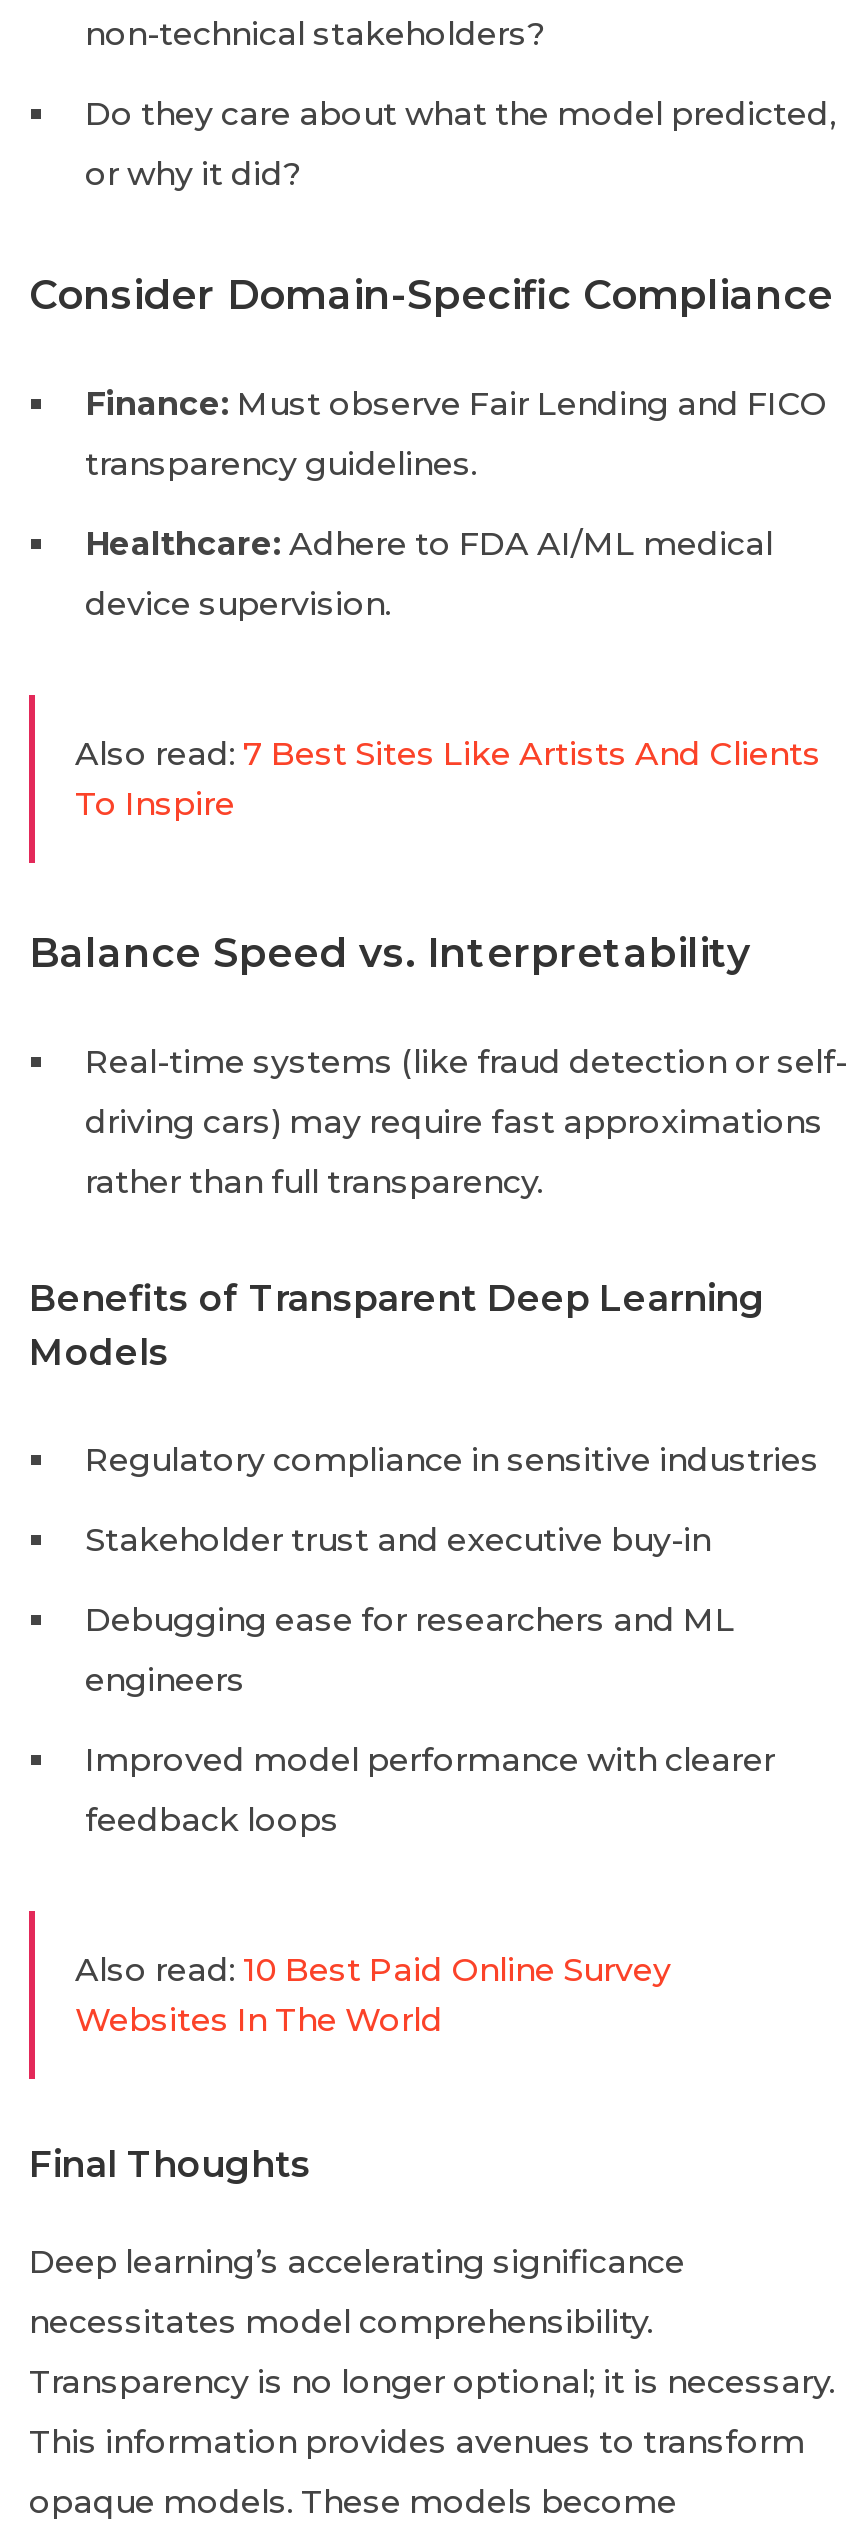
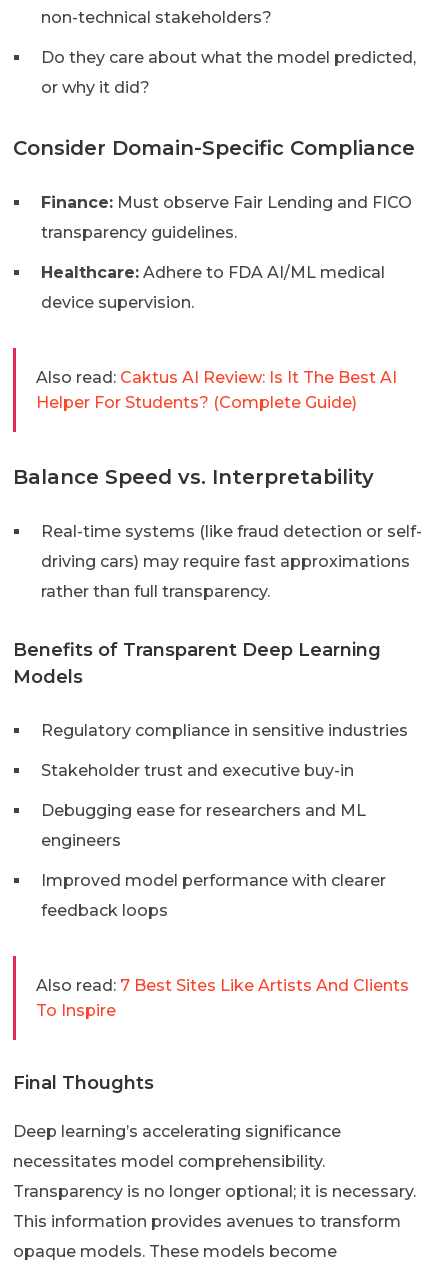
+ Also read: Caktus AI Review: Is It The Best AI
+ Helper For Students? (Complete Guide)

moved down: Also read: 7 Best Sites Like Artists And Clients | To Inspire

- Also read: 10 Best Paid Online Survey
- Websites In The World
